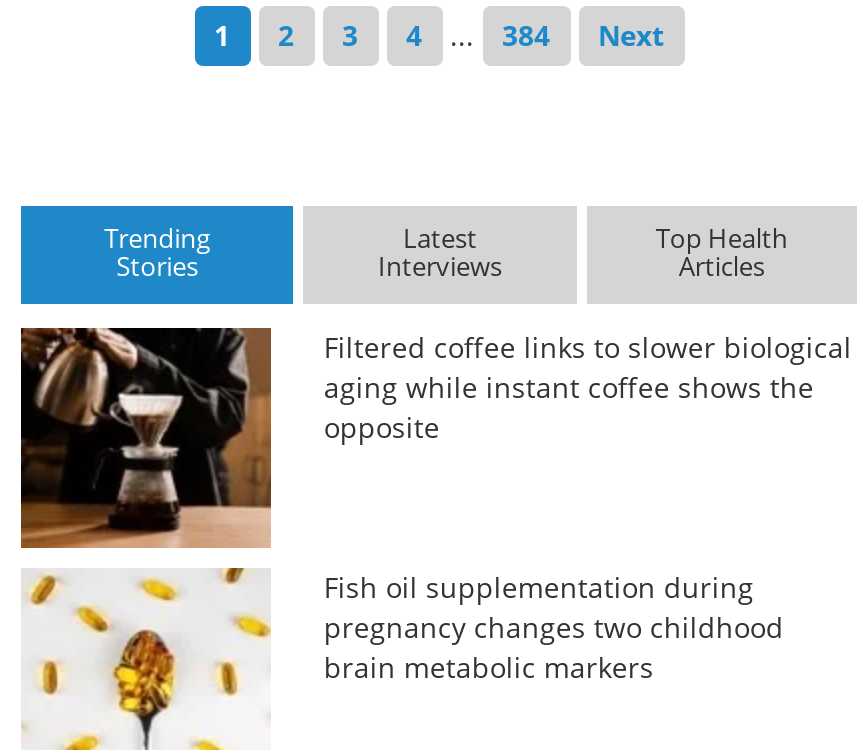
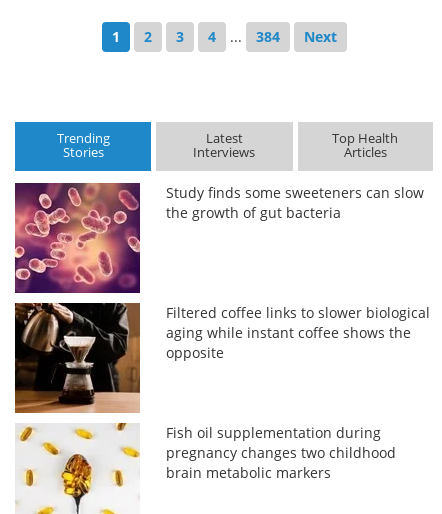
+ [image]
+ Study finds some sweeteners can slow
+ the growth of gut bacteria
